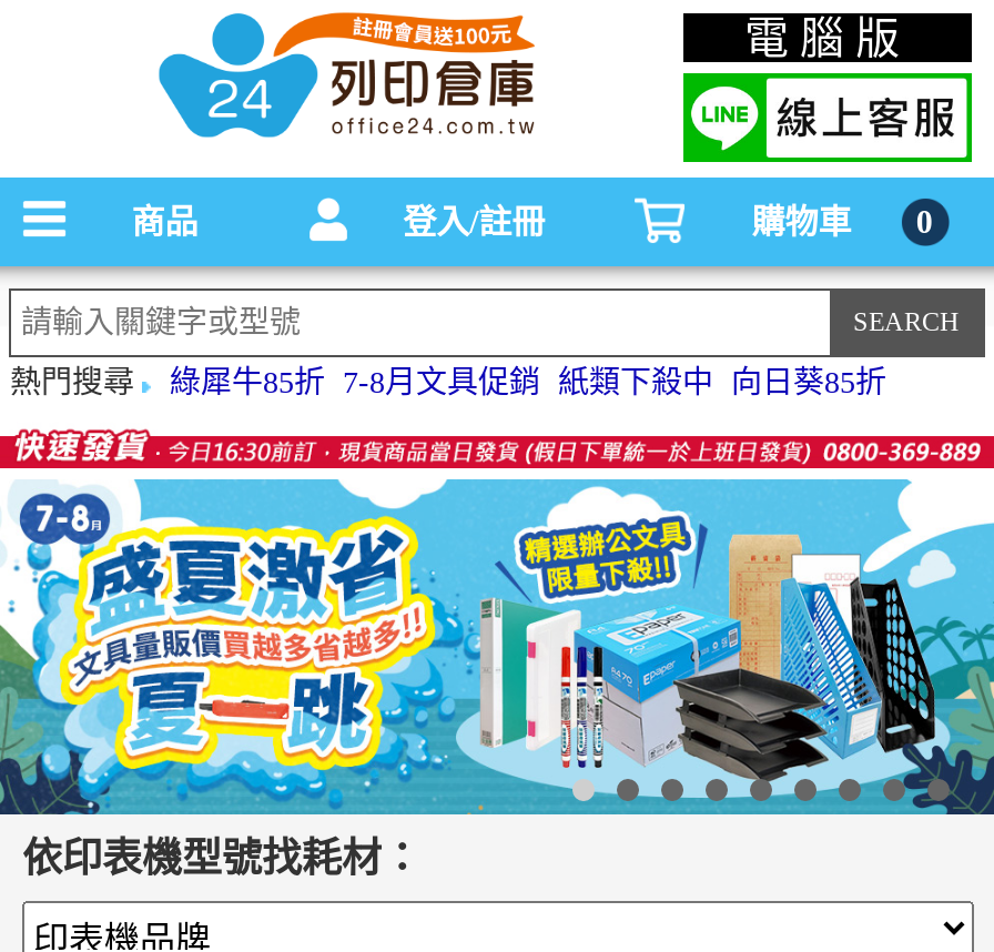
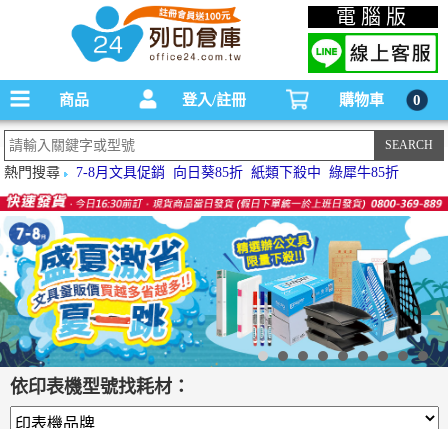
- 綠犀牛85折 7-8月文具促銷 紙類下殺中 向日葵85折
+ 7-8月文具促銷 向日葵85折 紙類下殺中 綠犀牛85折
